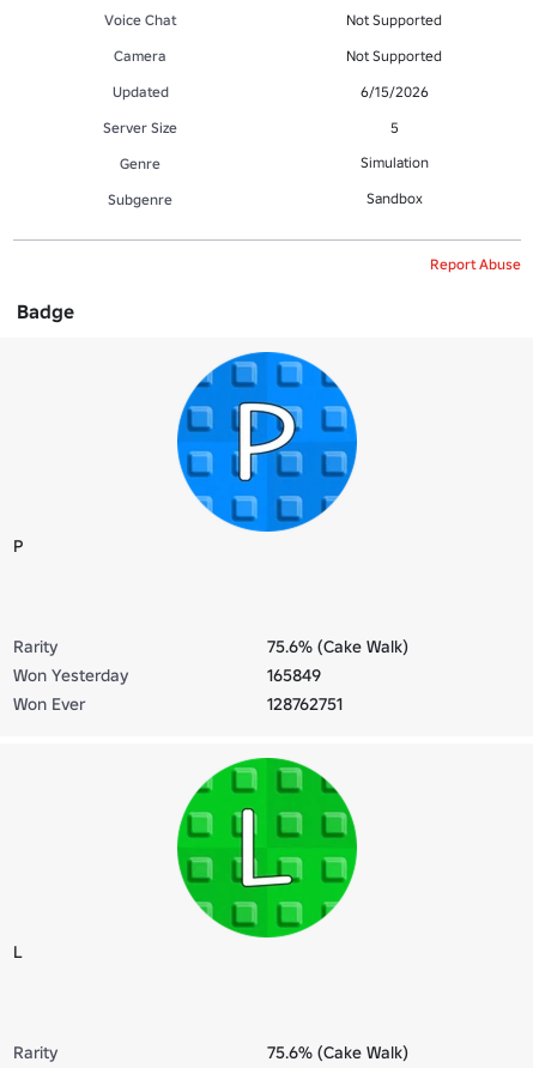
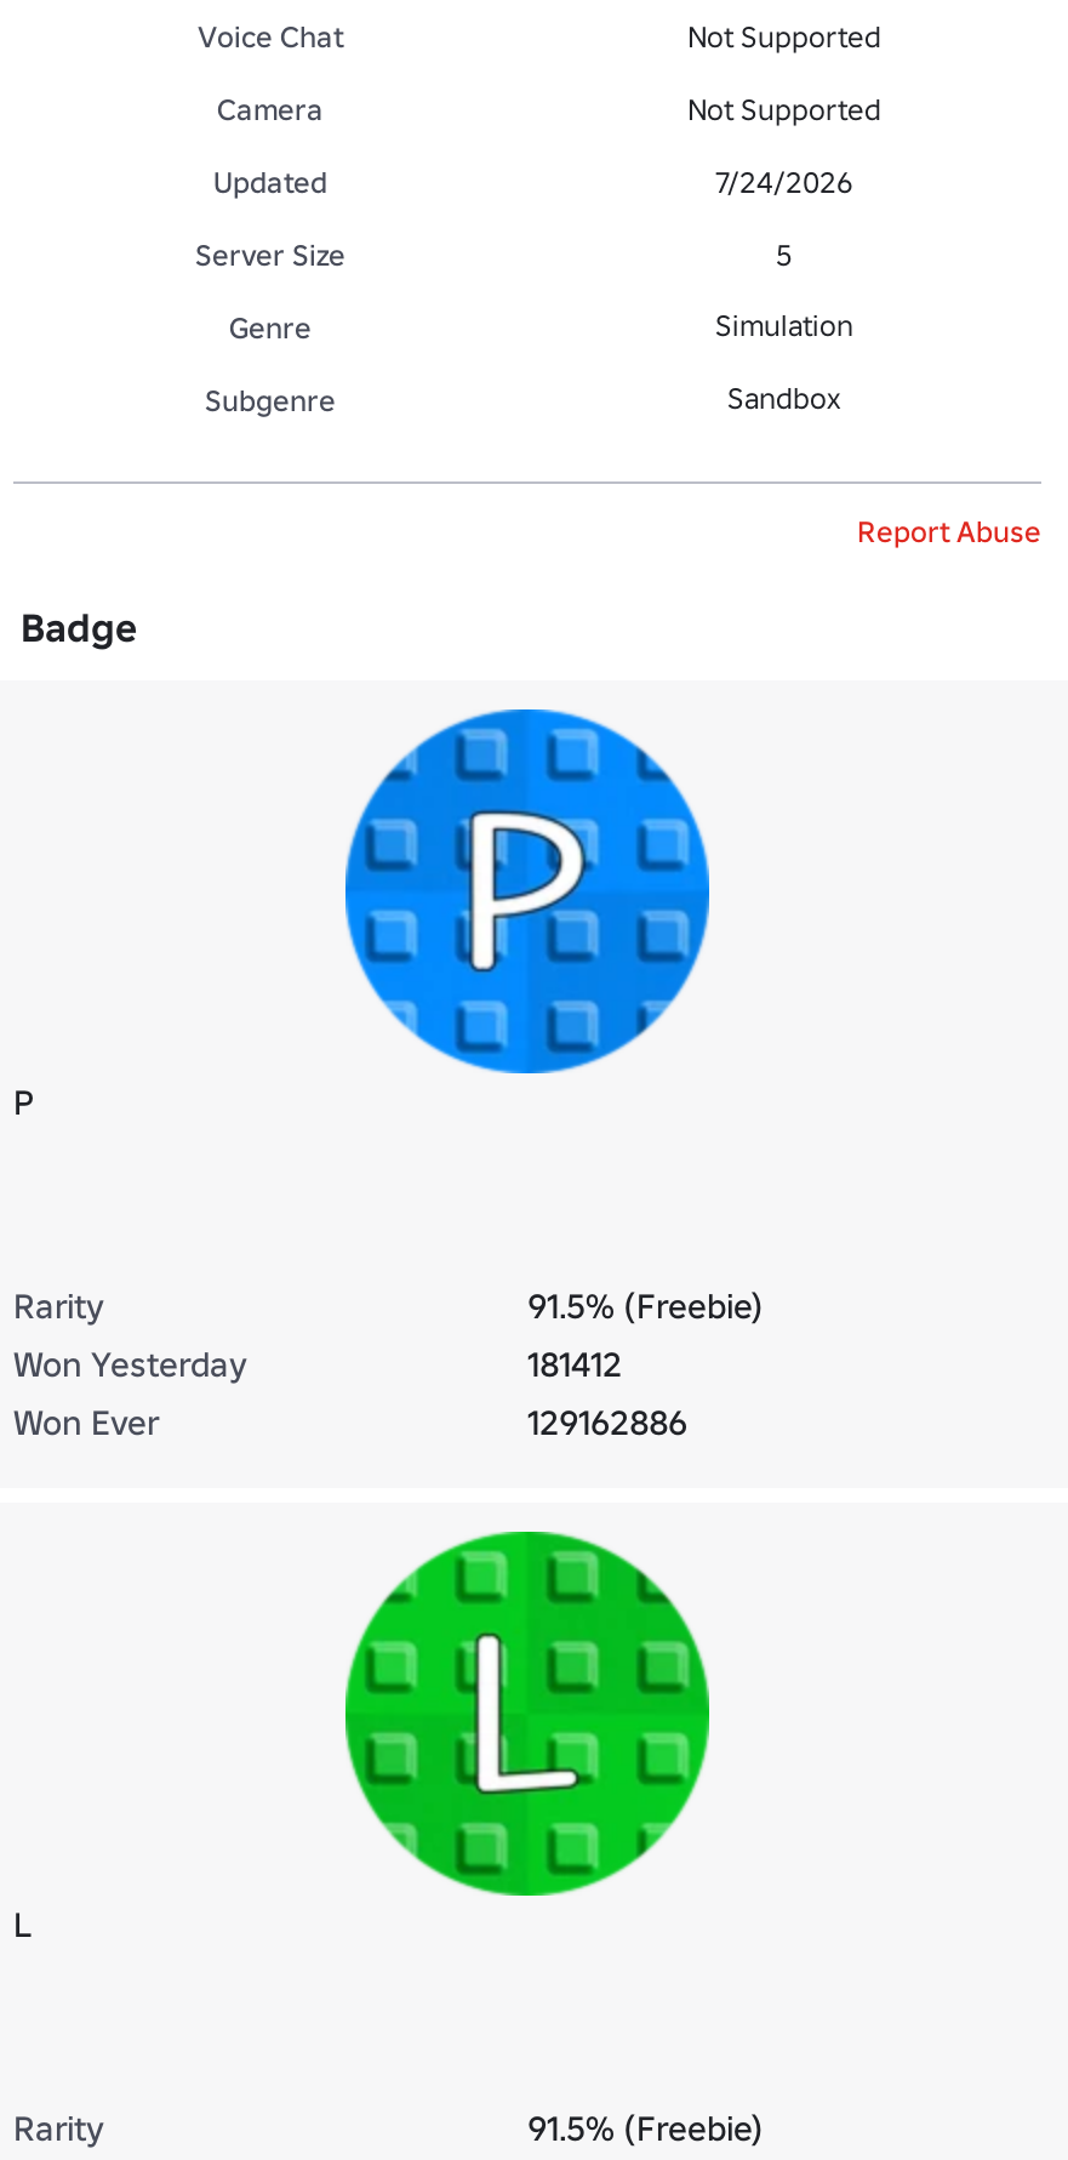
- 6/15/2026
+ 7/24/2026

- 75.6% (Cake Walk)
+ 91.5% (Freebie)

- 165849
+ 181412

- 128762751
+ 129162886

- 75.6% (Cake Walk)
+ 91.5% (Freebie)
